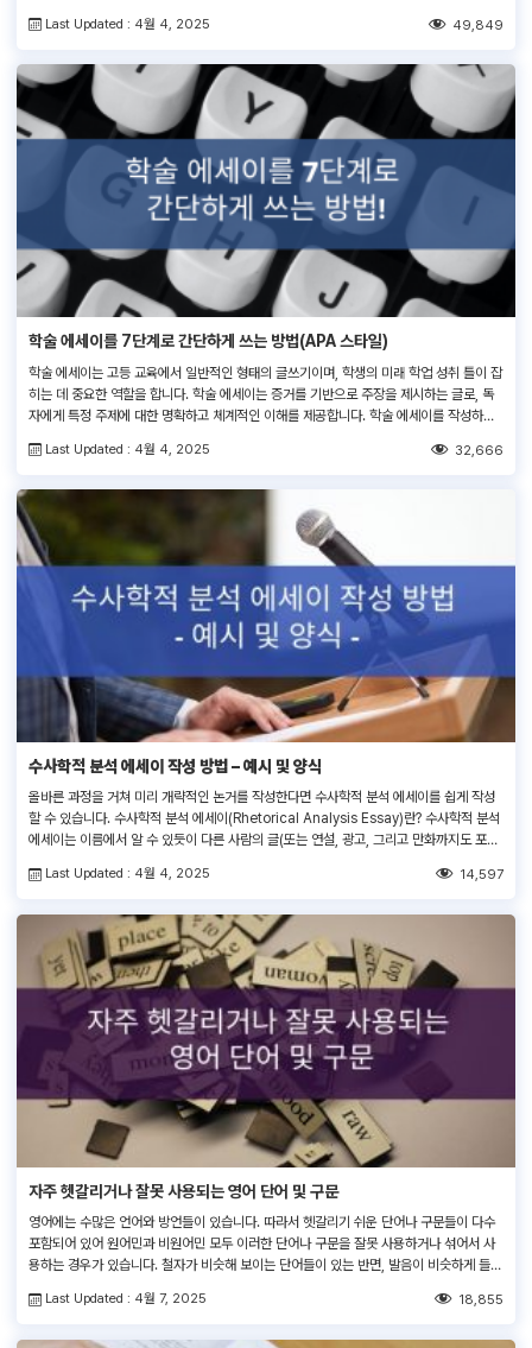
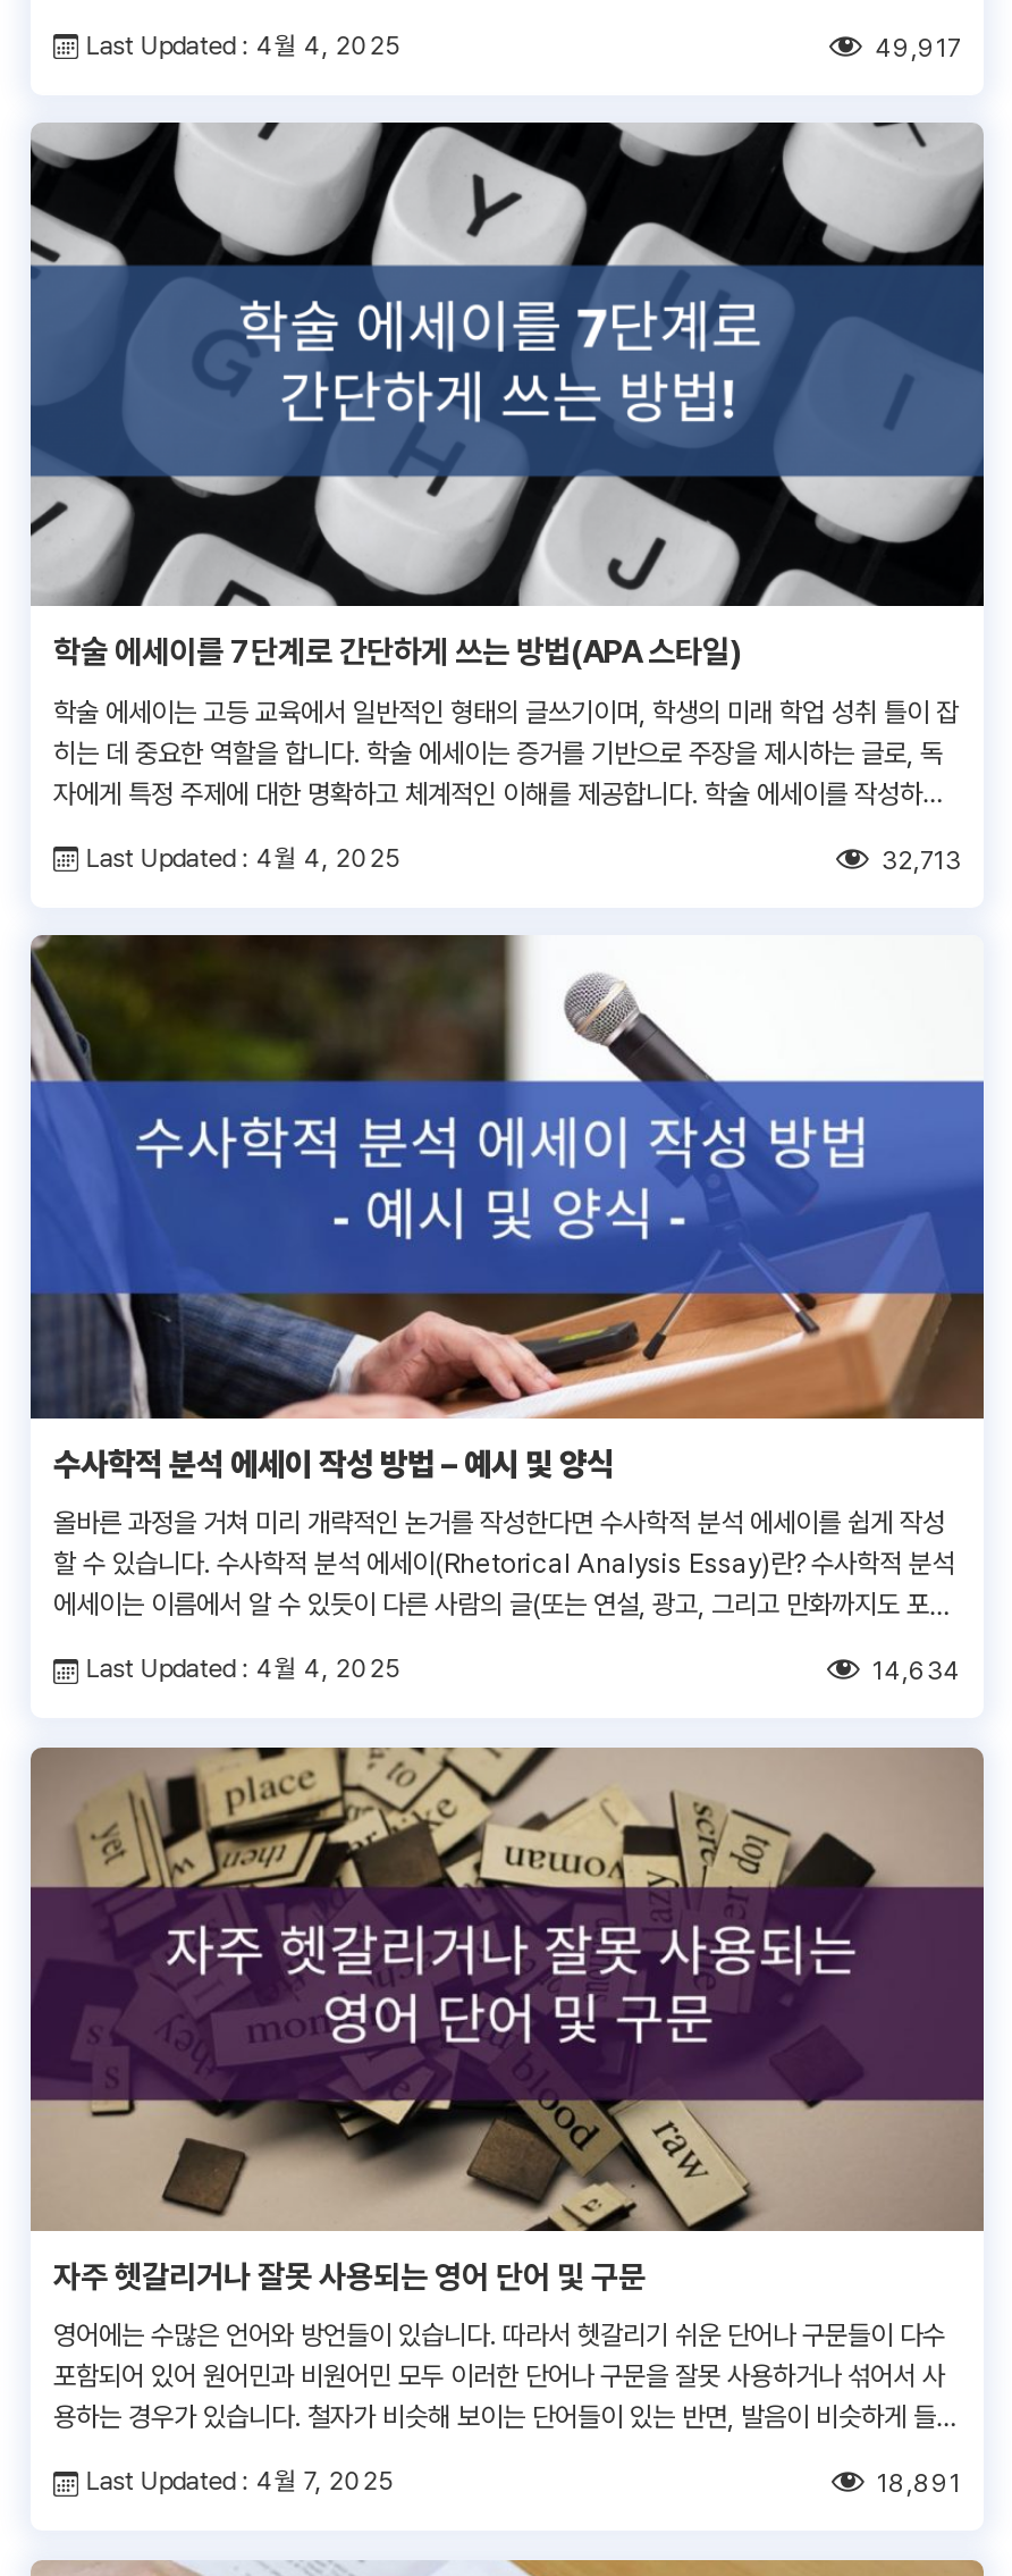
- 49,849
+ 49,917

- 32,666
+ 32,713

- 14,597
+ 14,634

- 18,855
+ 18,891
